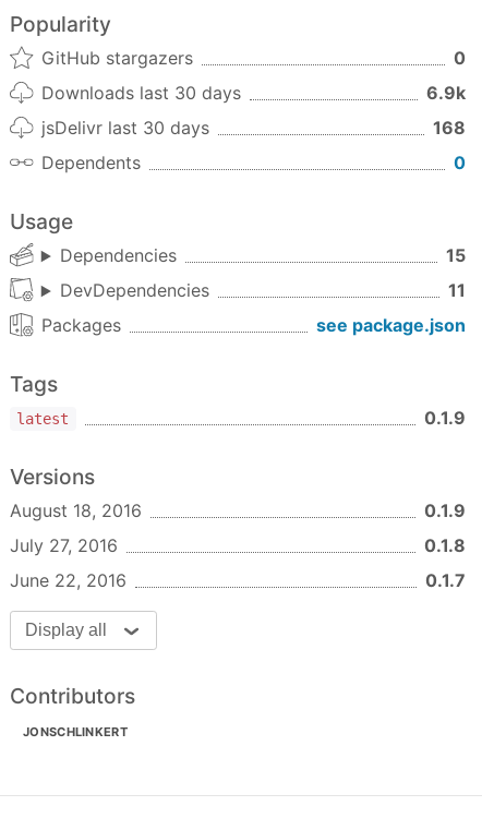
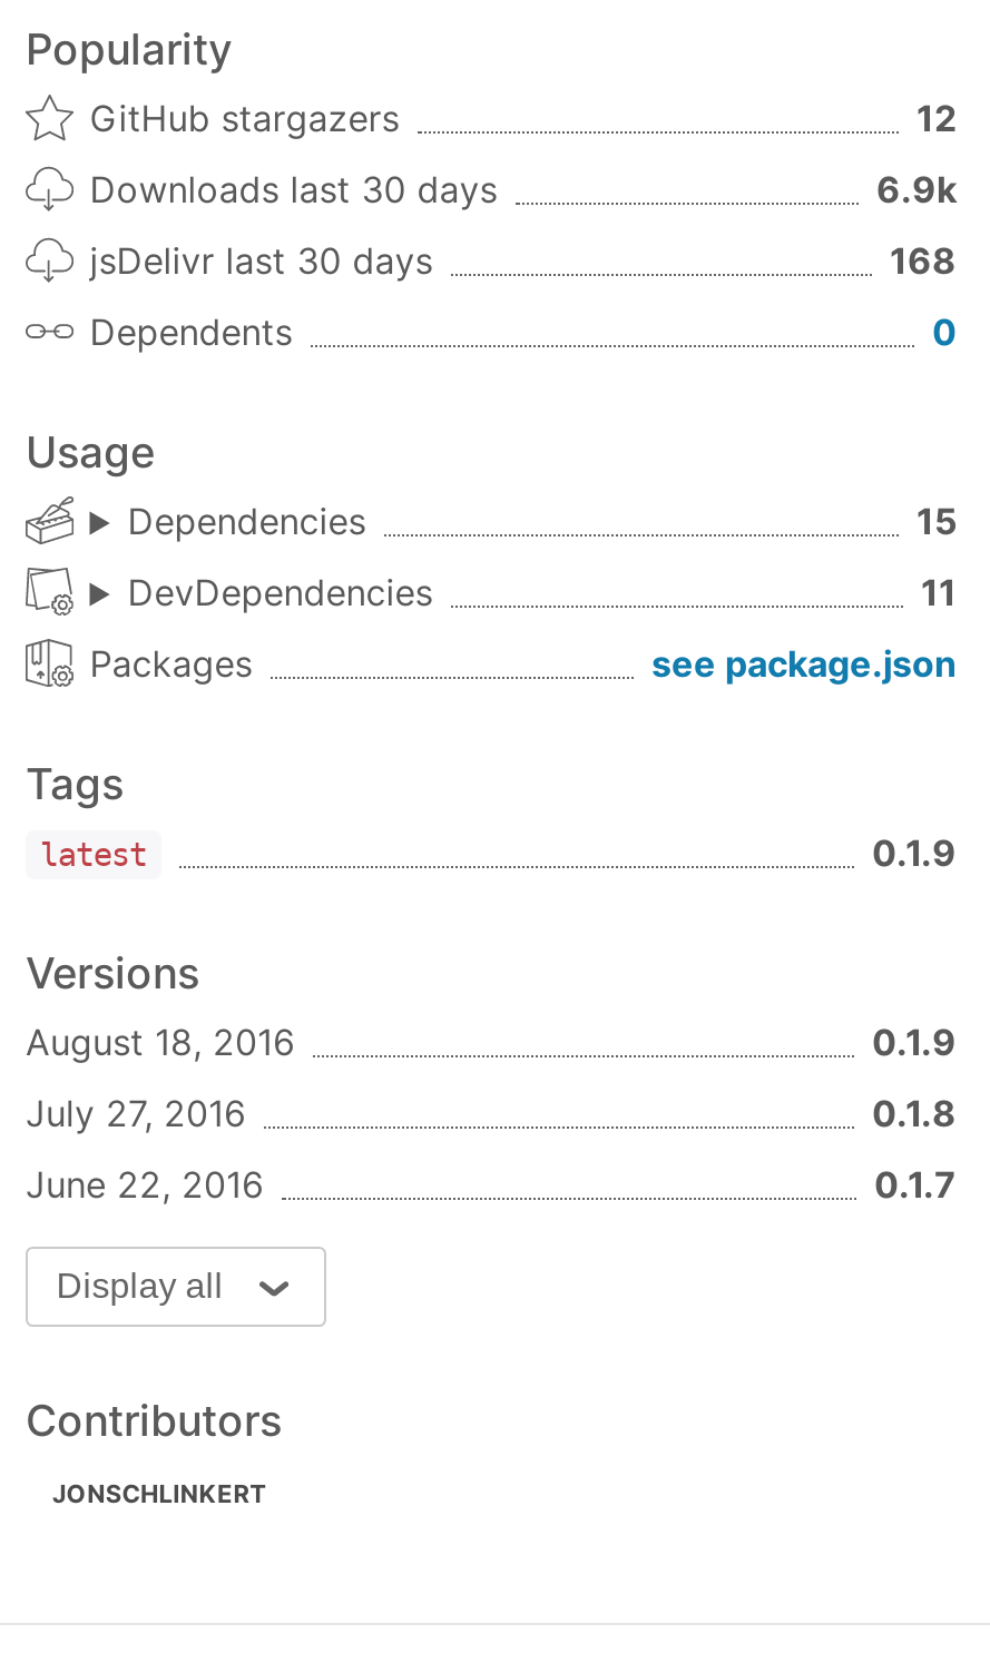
- 0
+ 12
